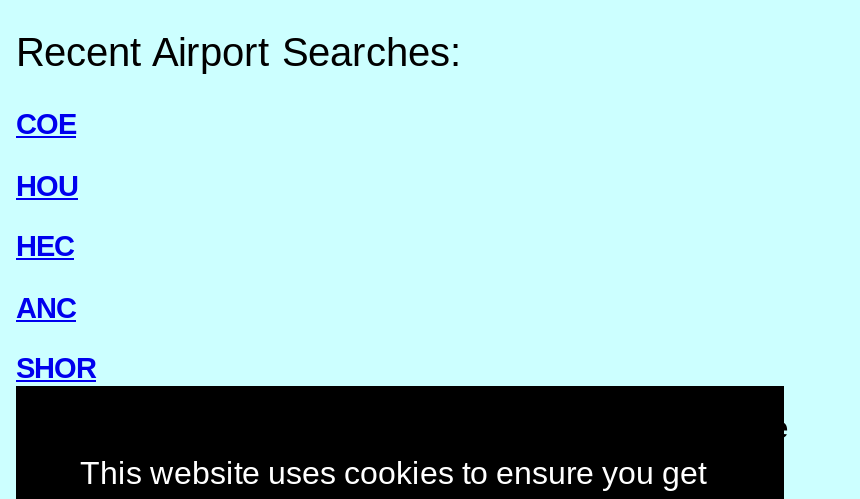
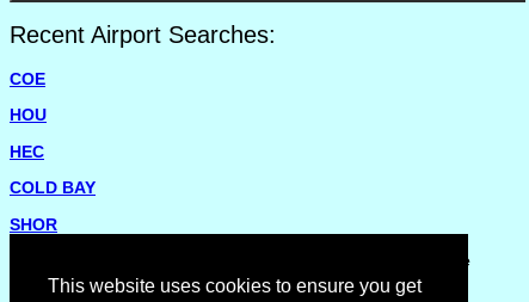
- ANC
+ COLD BAY
